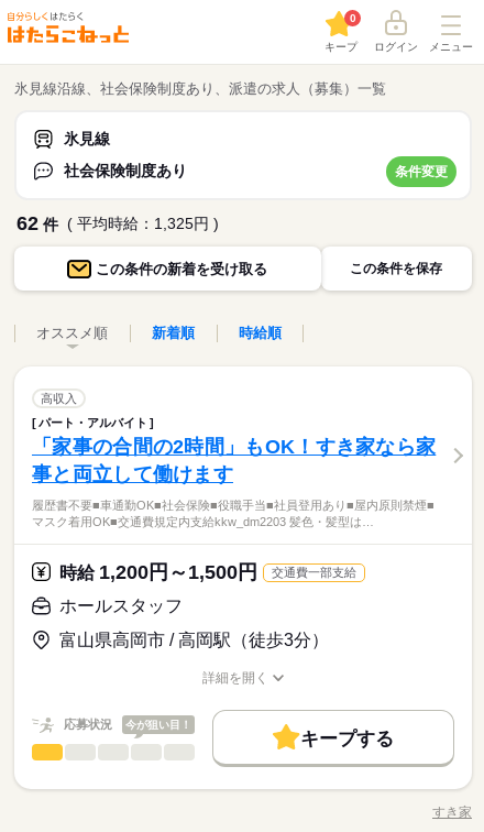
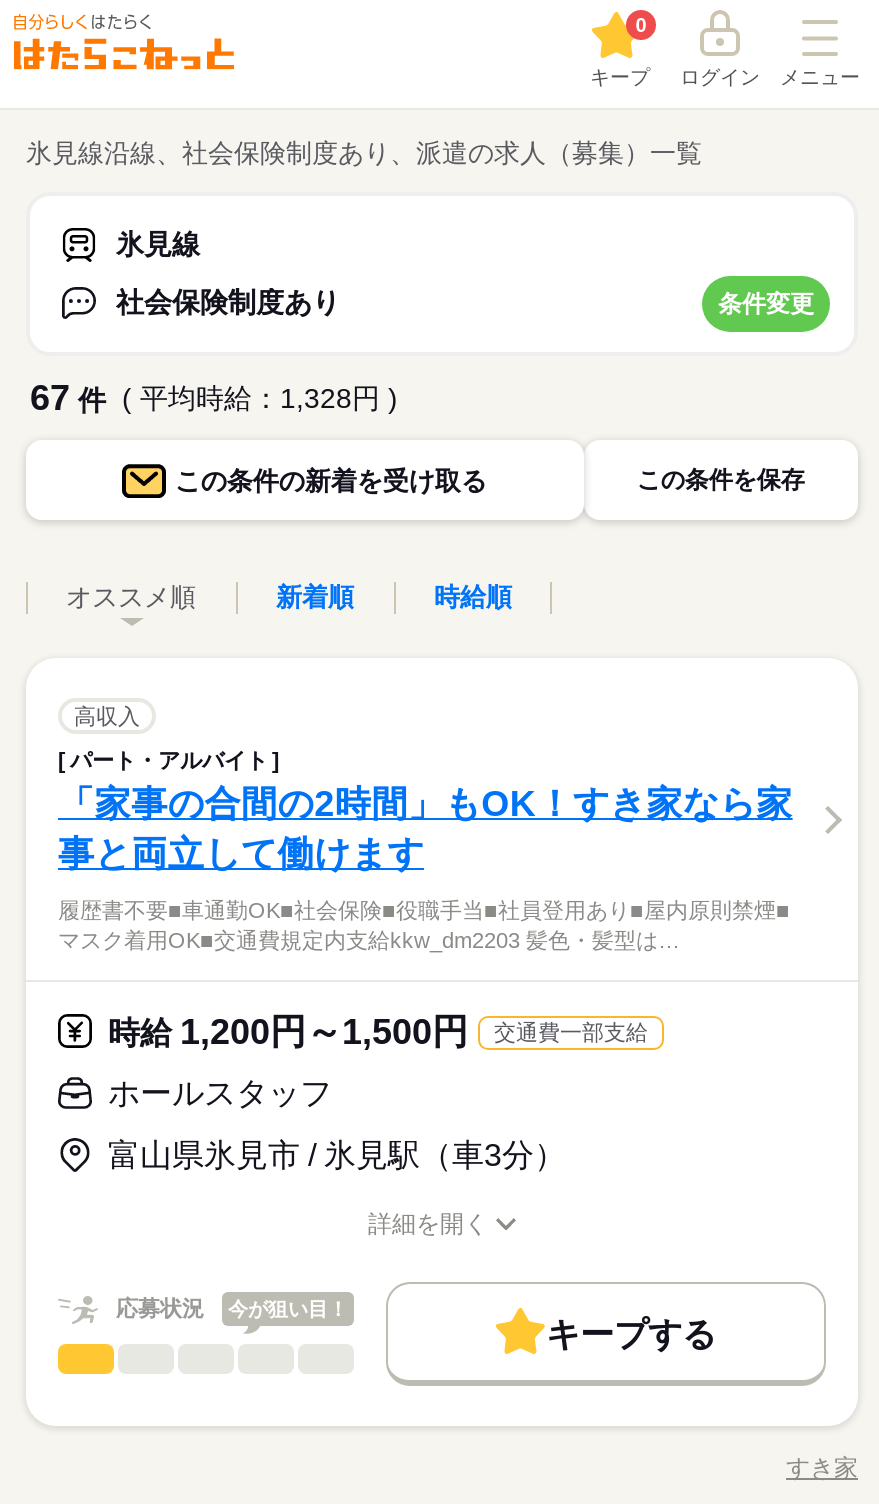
- 62件 ( 平均時給：1,325円 )
+ 67件 ( 平均時給：1,328円 )

- 富山県高岡市 / 高岡駅（徒歩3分）
+ 富山県氷見市 / 氷見駅（車3分）
